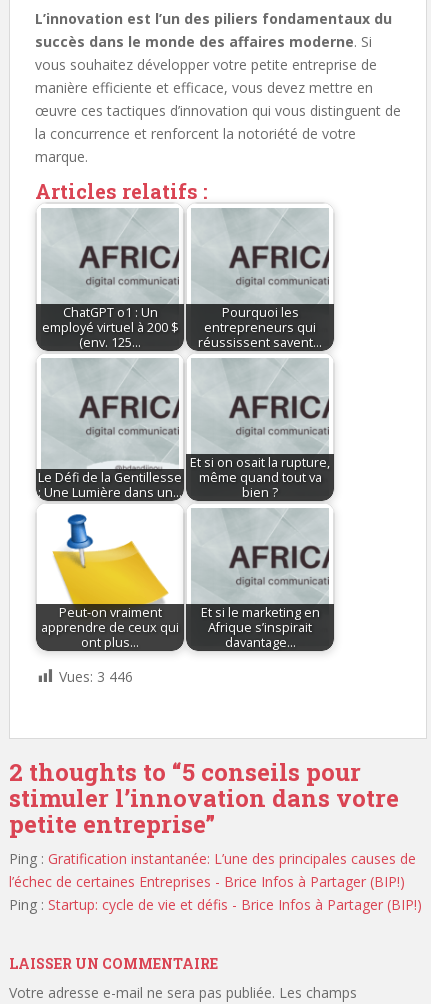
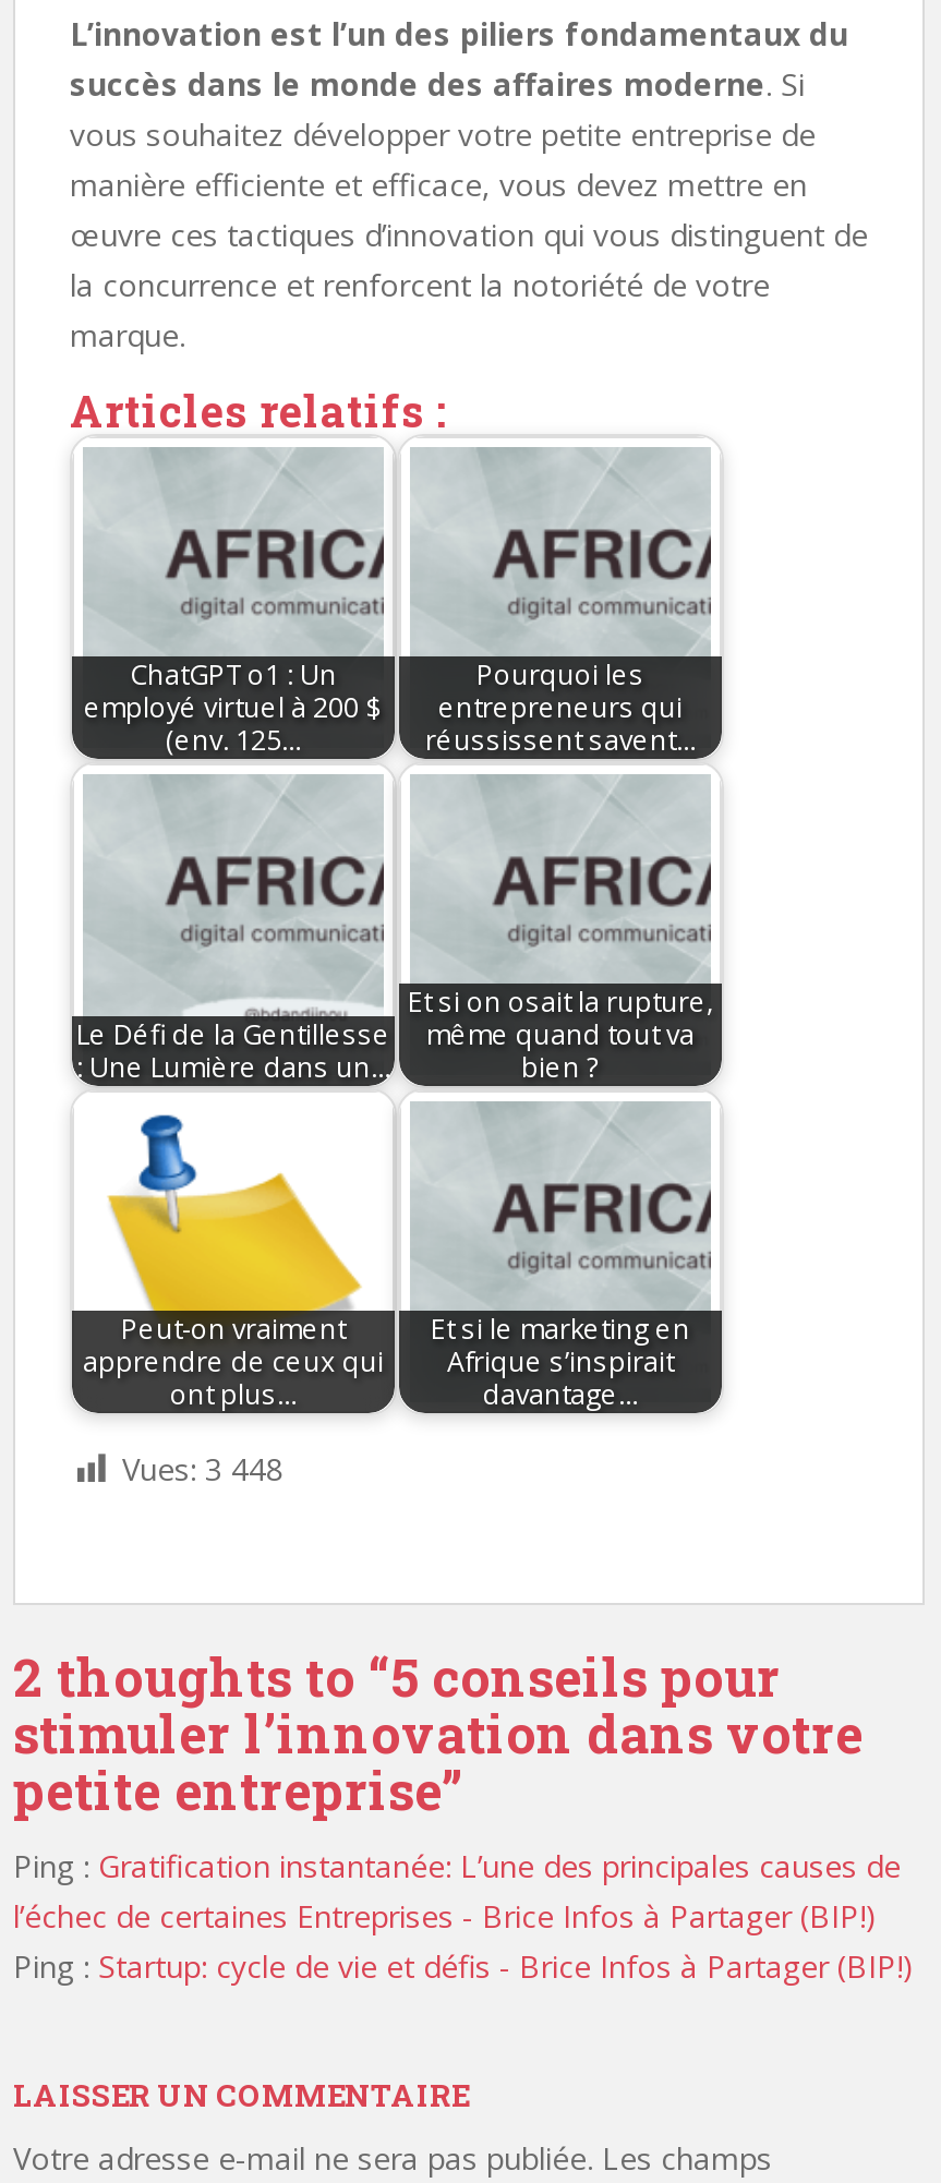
- Vues: 3 446
+ Vues: 3 448
